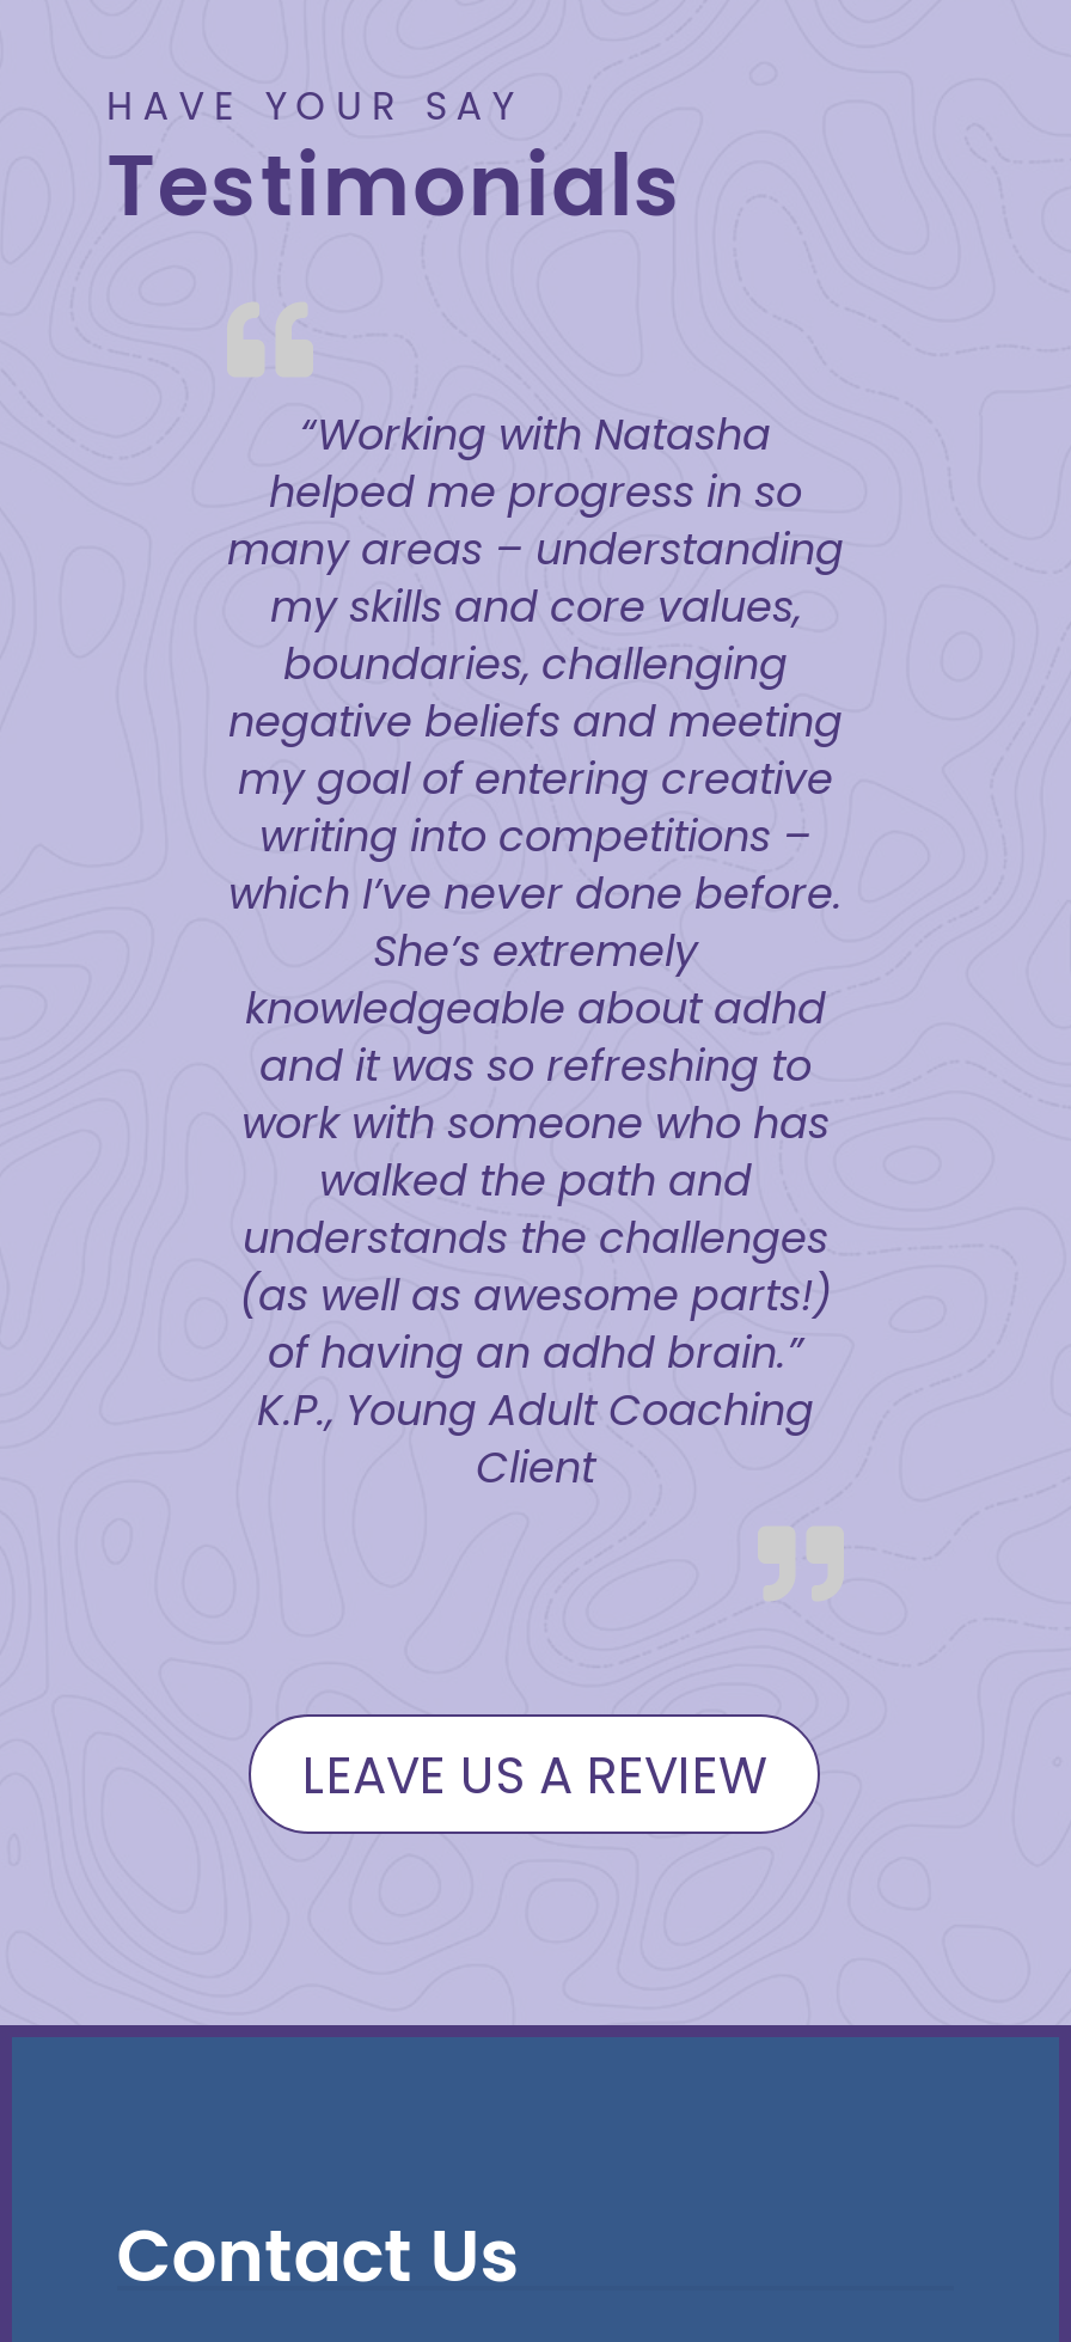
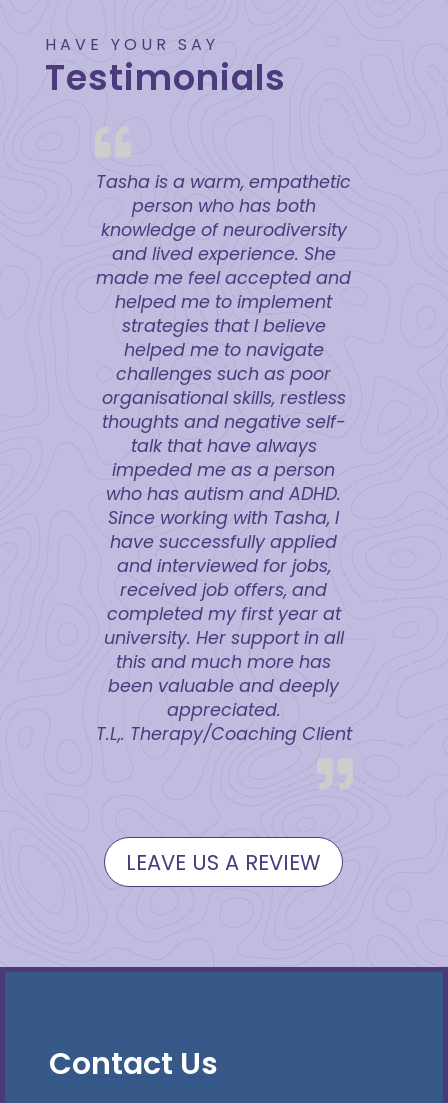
- “Working with Natasha
- helped me progress in so
- many areas – understanding
- my skills and core values,
- boundaries, challenging
- negative beliefs and meeting
- my goal of entering creative
- writing into competitions –
- which I’ve never done before.
- She’s extremely
- knowledgeable about adhd
- and it was so refreshing to
- work with someone who has
- walked the path and
- understands the challenges
- (as well as awesome parts!)
- of having an adhd brain.”
- K.P., Young Adult Coaching
- Client
+ Tasha is a warm, empathetic
+ person who has both
+ knowledge of neurodiversity
+ and lived experience. She
+ made me feel accepted and
+ helped me to implement
+ strategies that I believe
+ helped me to navigate
+ challenges such as poor
+ organisational skills, restless
+ thoughts and negative self-
+ talk that have always
+ impeded me as a person
+ who has autism and ADHD.
+ Since working with Tasha, I
+ have successfully applied
+ and interviewed for jobs,
+ received job offers, and
+ completed my first year at
+ university. Her support in all
+ this and much more has
+ been valuable and deeply
+ appreciated.
+ T.L,. Therapy/Coaching Client
